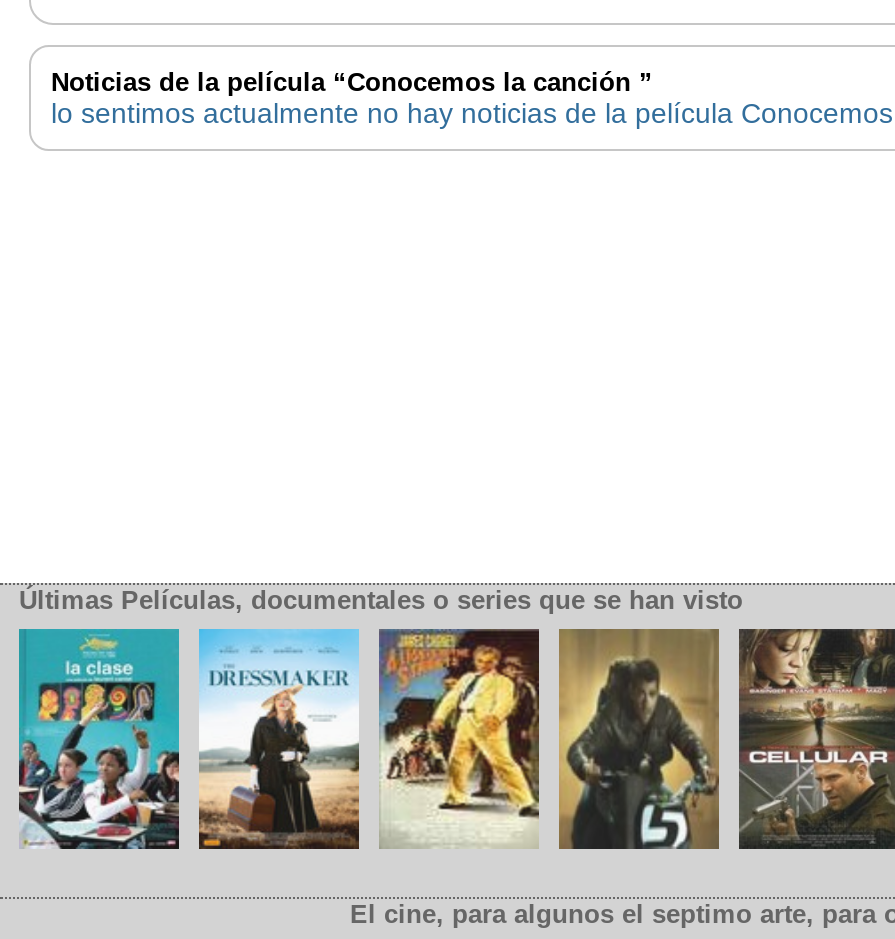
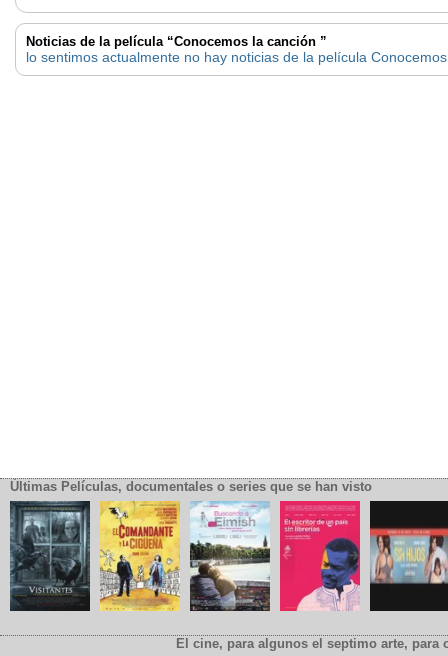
- [image]
+ [image]

- [image]
+ [image]

- [image]
+ [image]

- [image]
+ [image]

- [image]
+ [image]
